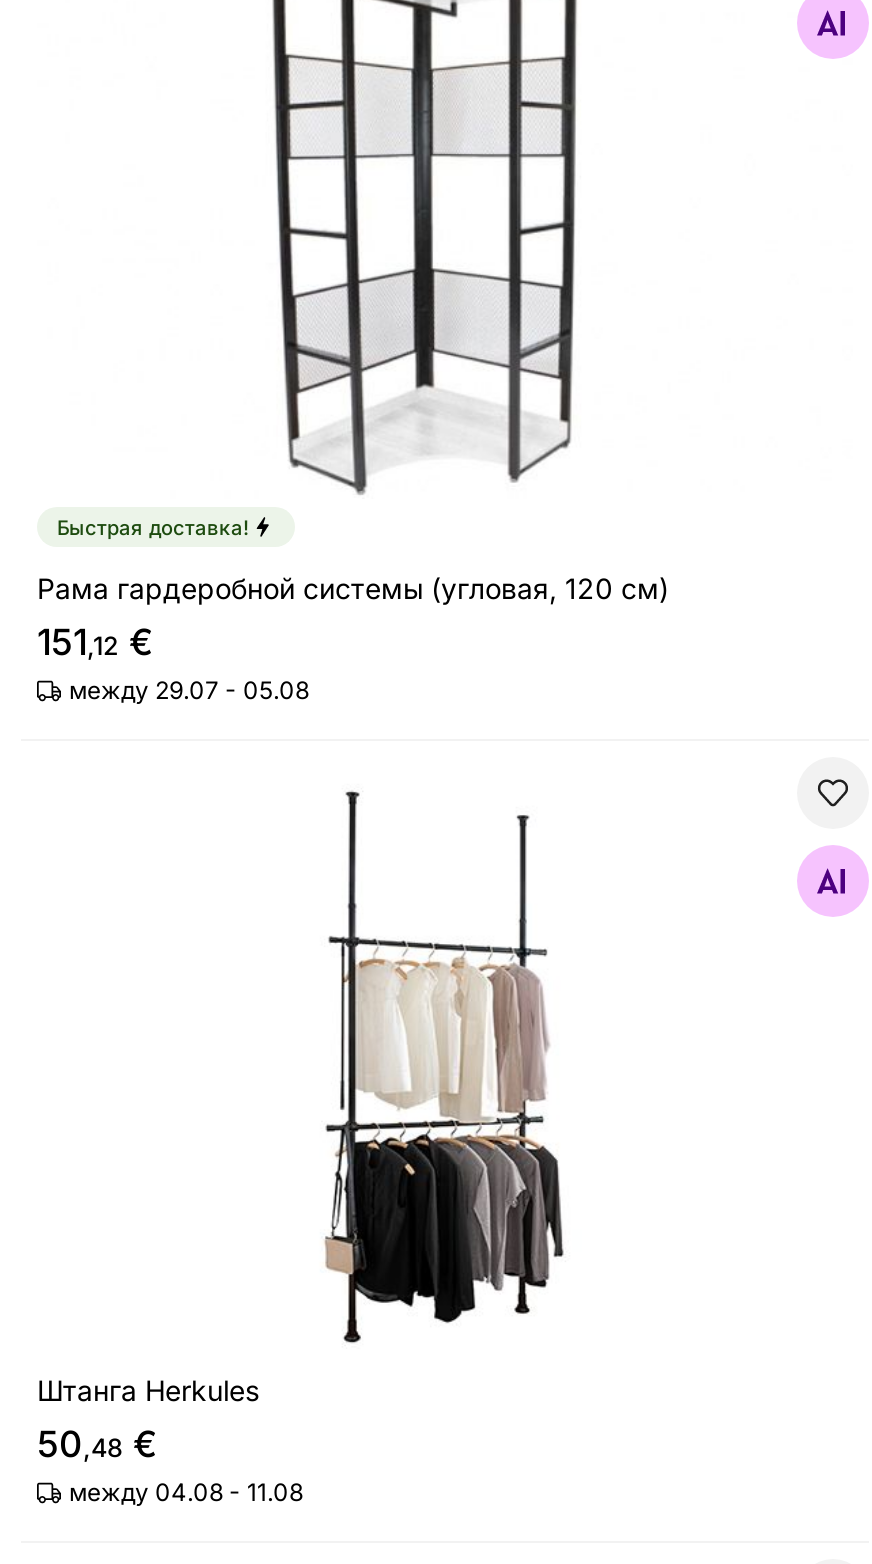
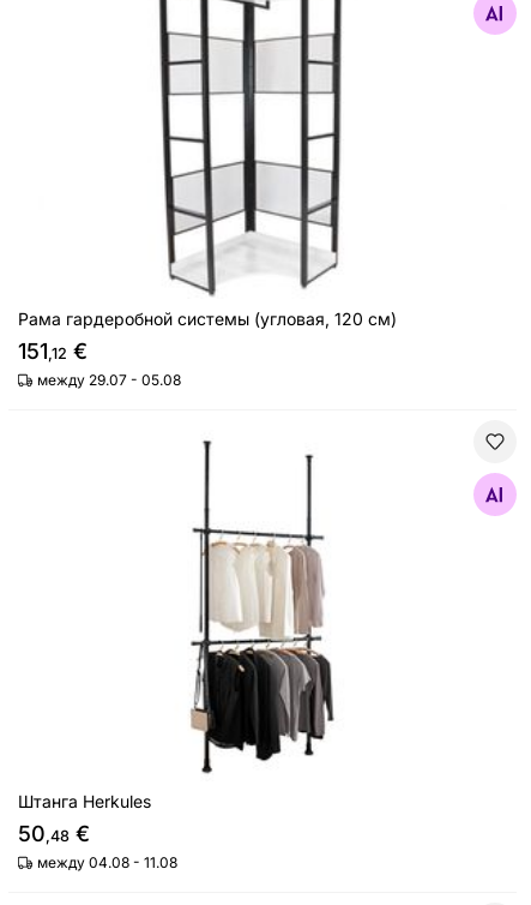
- Быстрая доставка!
